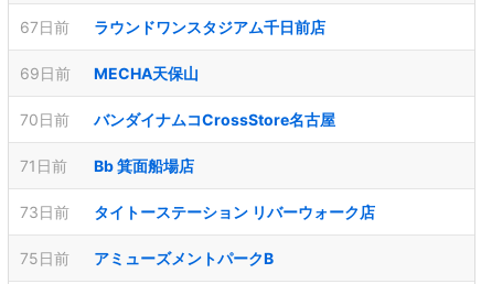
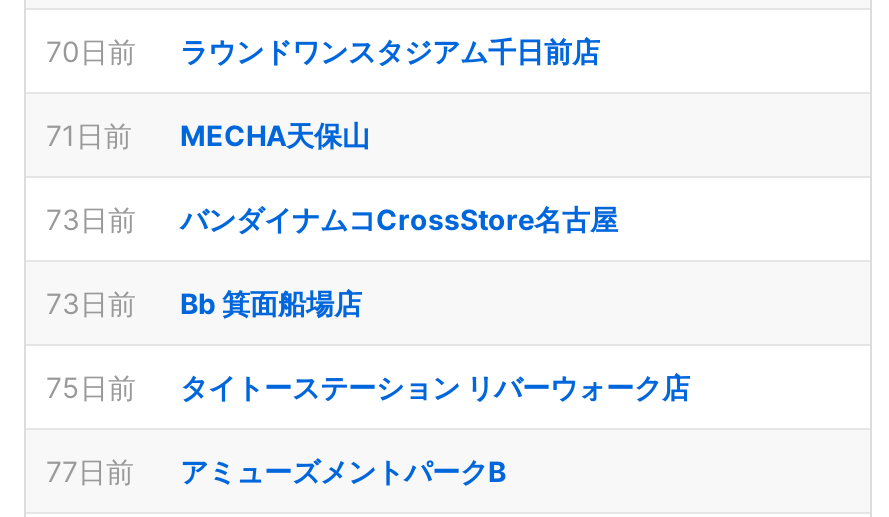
- 67日前 ラウンドワンスタジアム千日前店
+ 70日前 ラウンドワンスタジアム千日前店

- 69日前 MECHA天保山
+ 71日前 MECHA天保山

- 70日前 バンダイナムコCrossStore名古屋
+ 73日前 バンダイナムコCrossStore名古屋

- 71日前 Bb 箕面船場店
+ 73日前 Bb 箕面船場店

- 73日前 タイトーステーション リバーウォーク店
+ 75日前 タイトーステーション リバーウォーク店

- 75日前 アミューズメントパークB
+ 77日前 アミューズメントパークB
